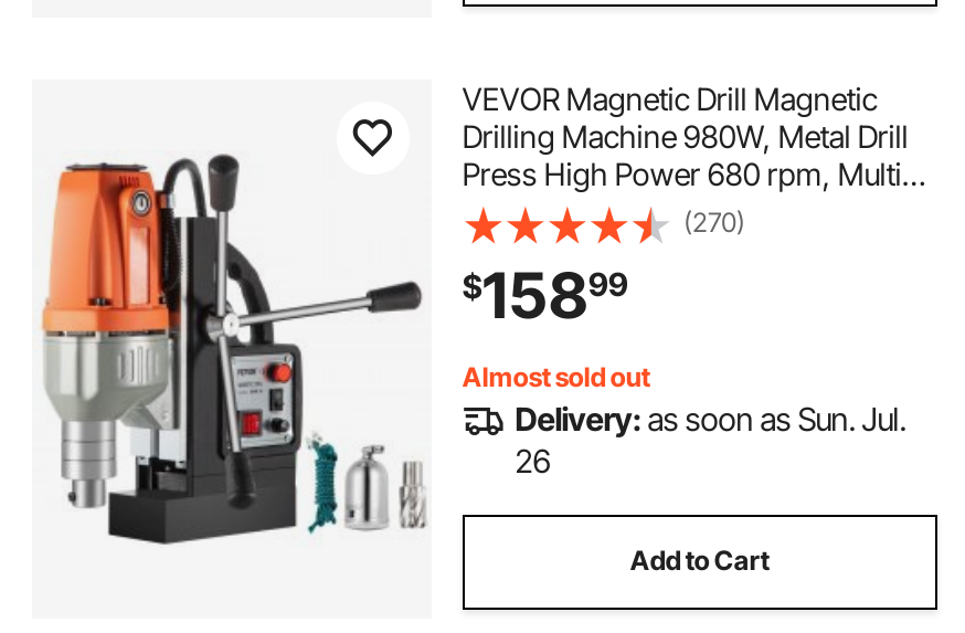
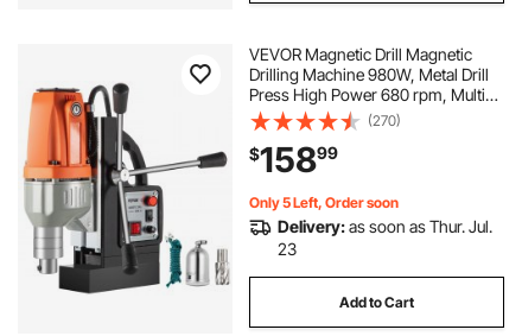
- Almost sold out
- Delivery: as soon as Sun. Jul.
- 26
+ Only 5 Left, Order soon
+ Delivery: as soon as Thur. Jul.
+ 23
